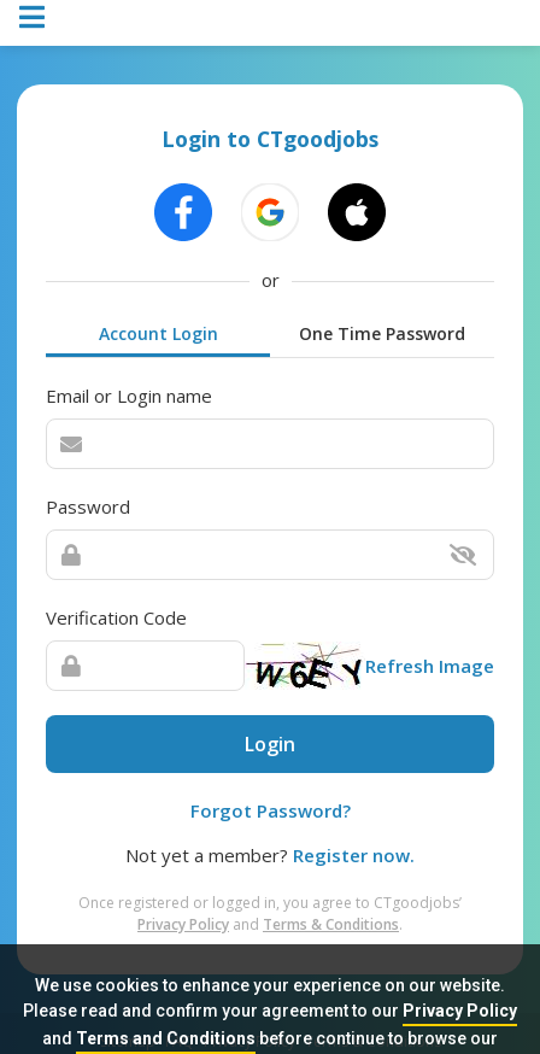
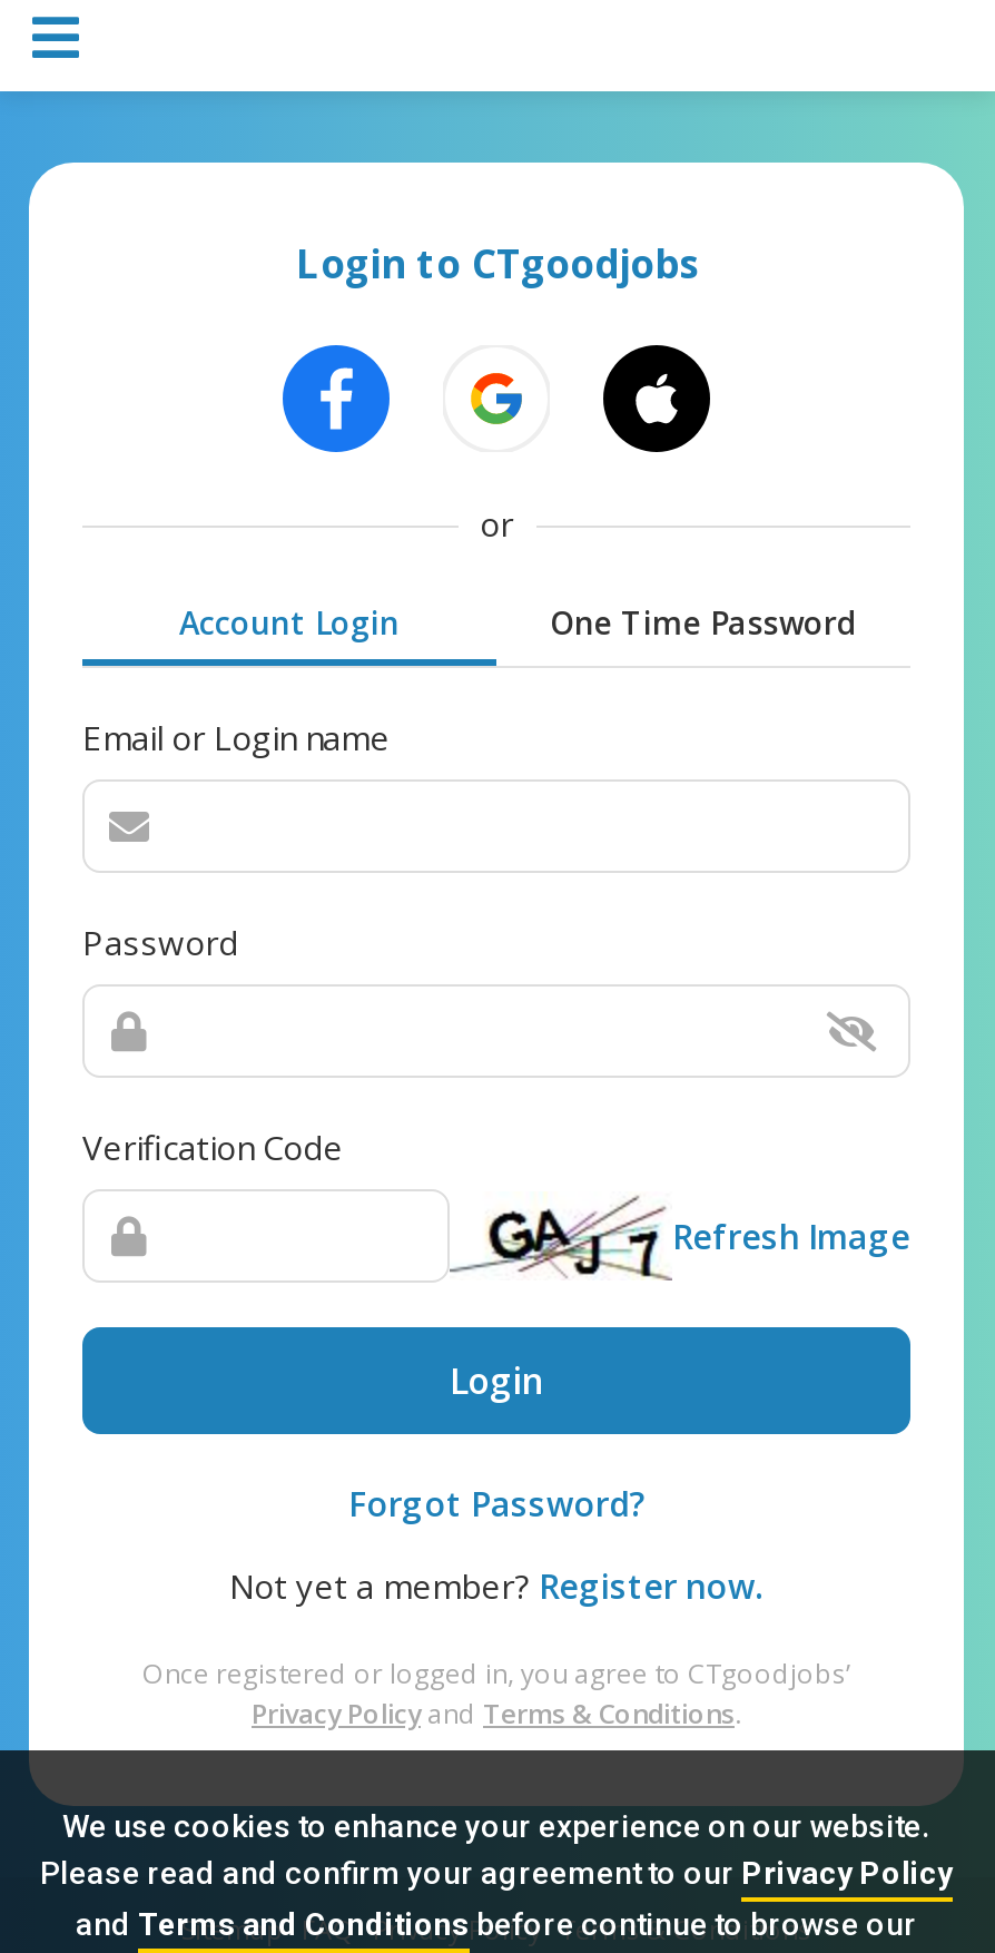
- [image]
+ [image]
